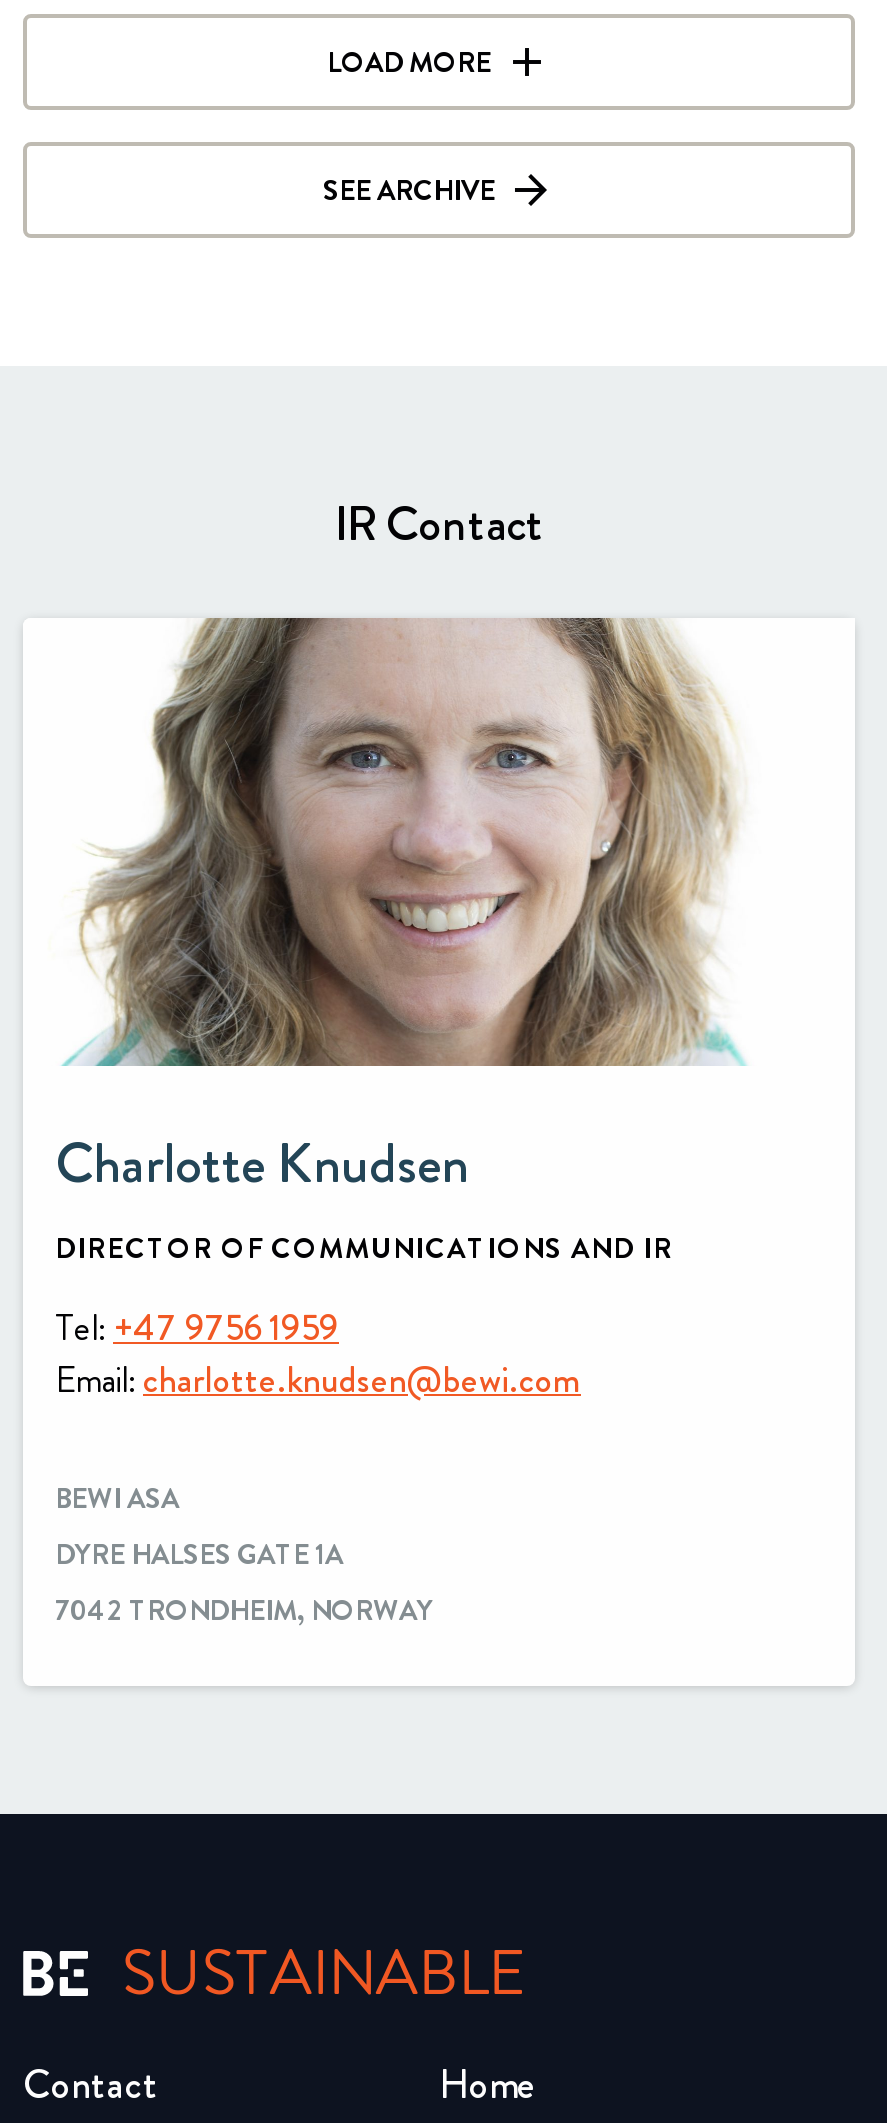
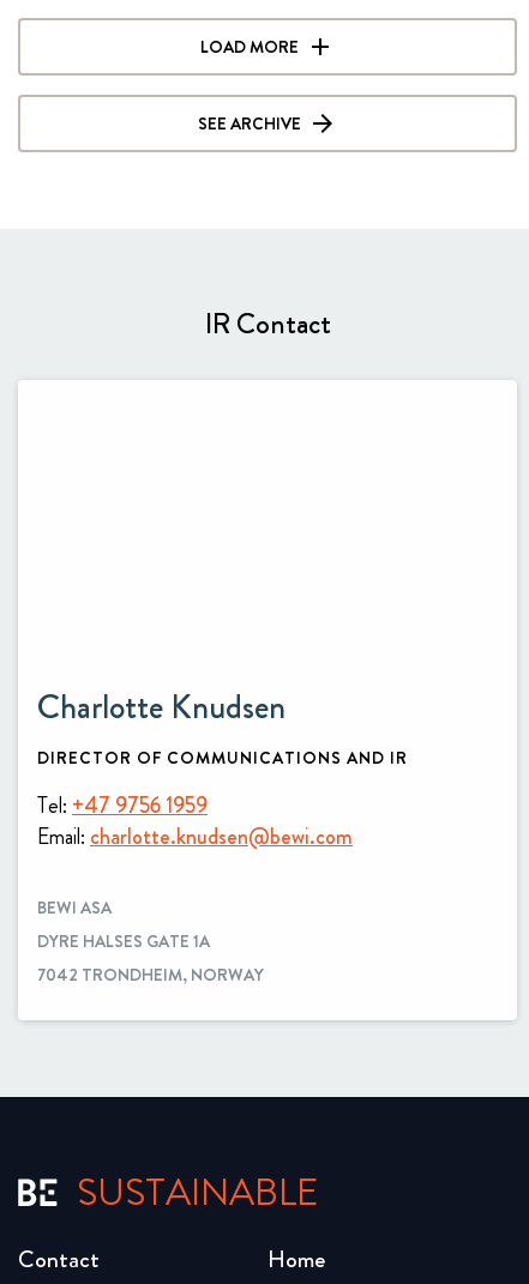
- [image]
